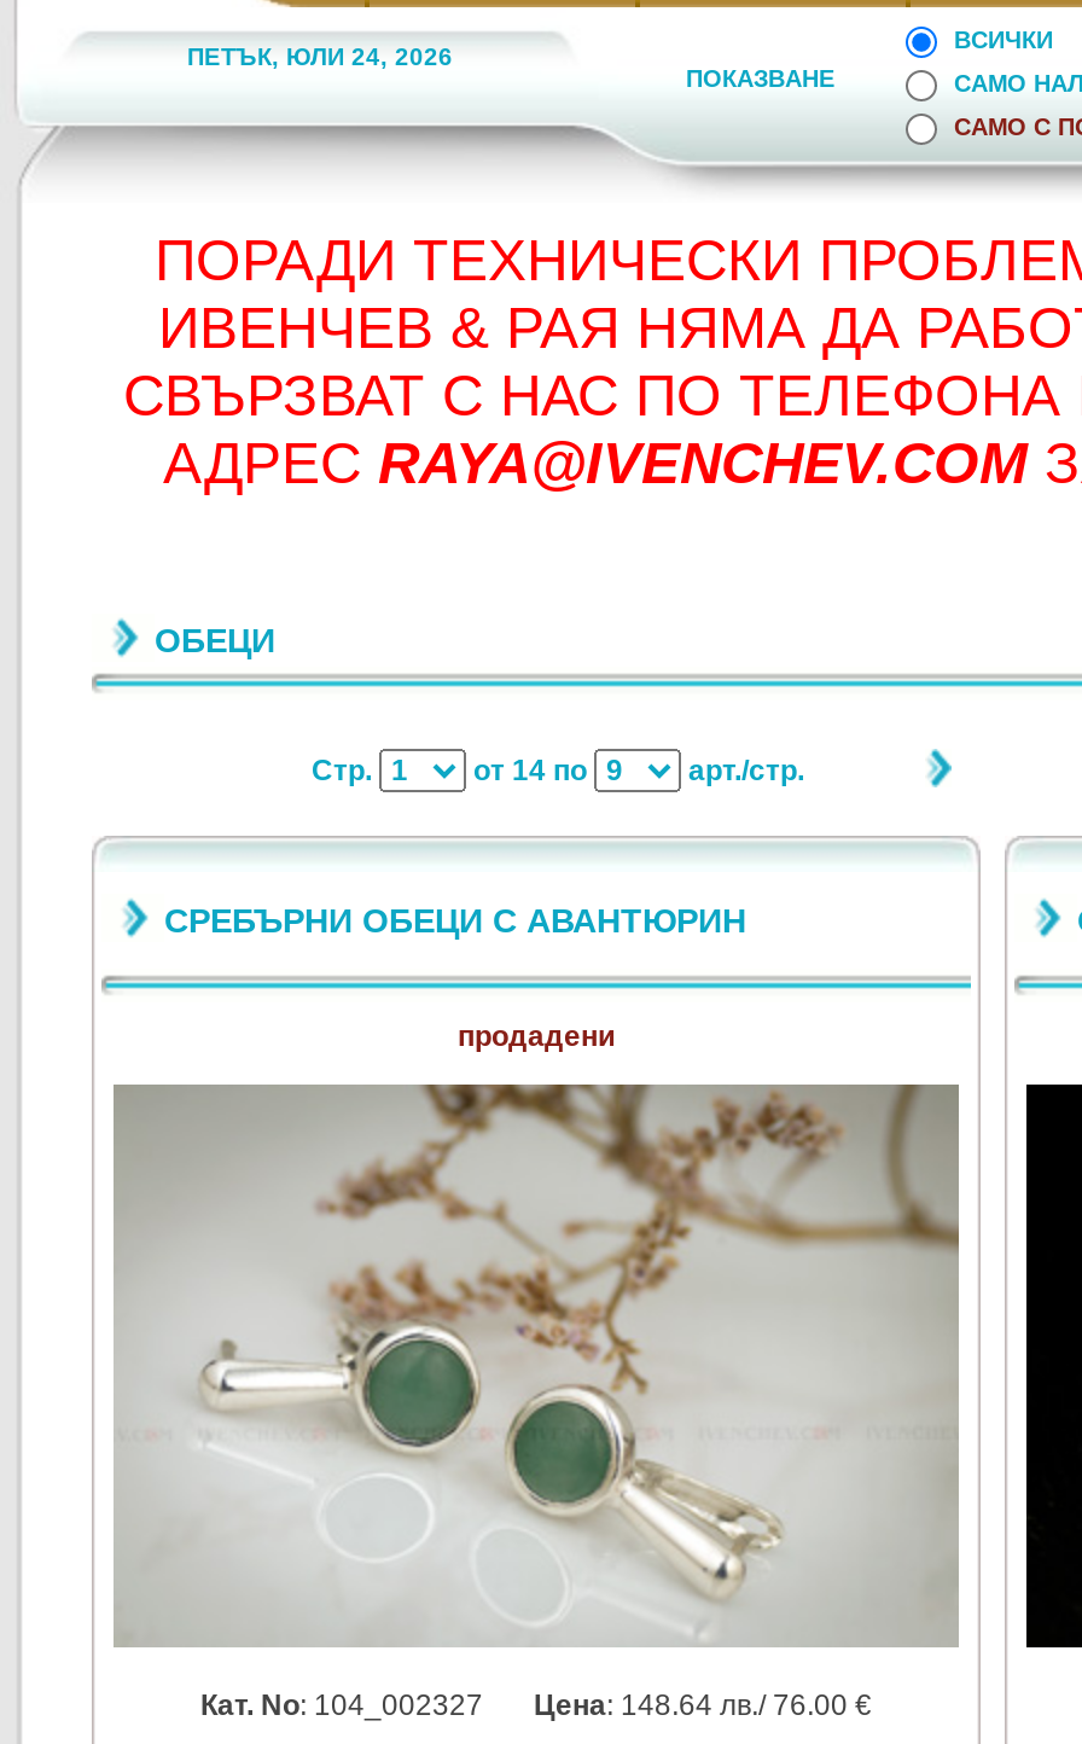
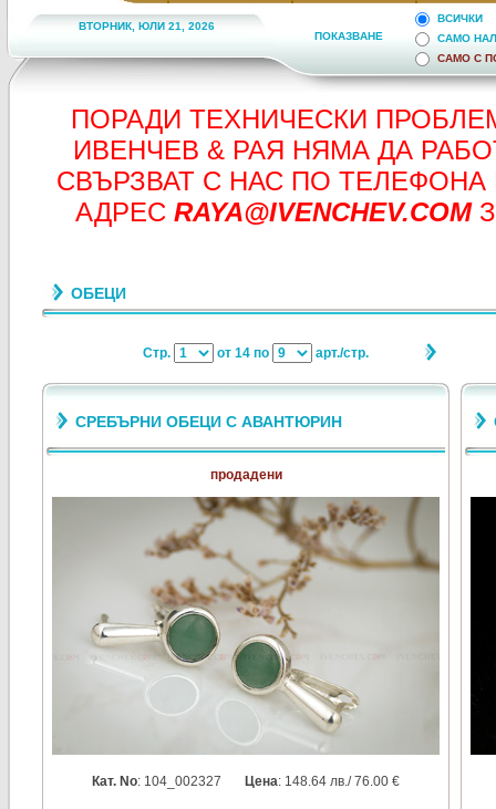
- ПЕТЪК, ЮЛИ 24, 2026
+ ВТОРНИК, ЮЛИ 21, 2026
